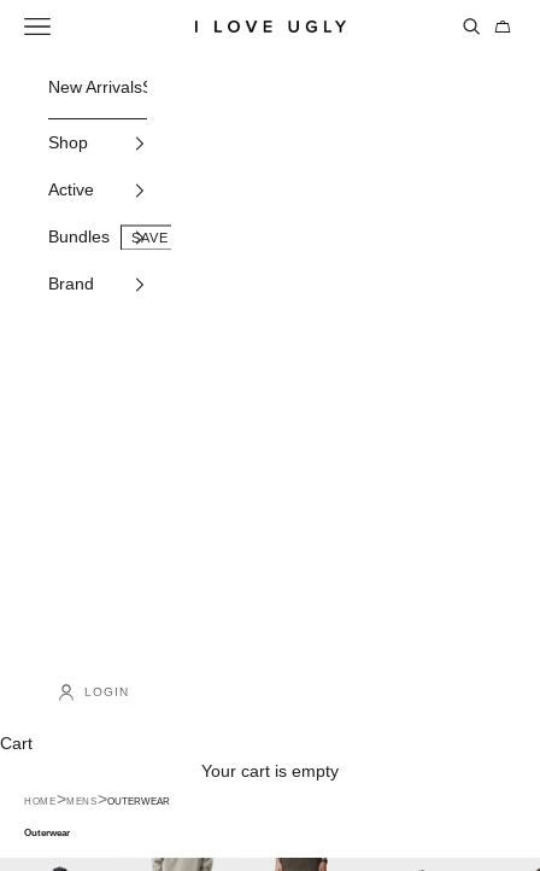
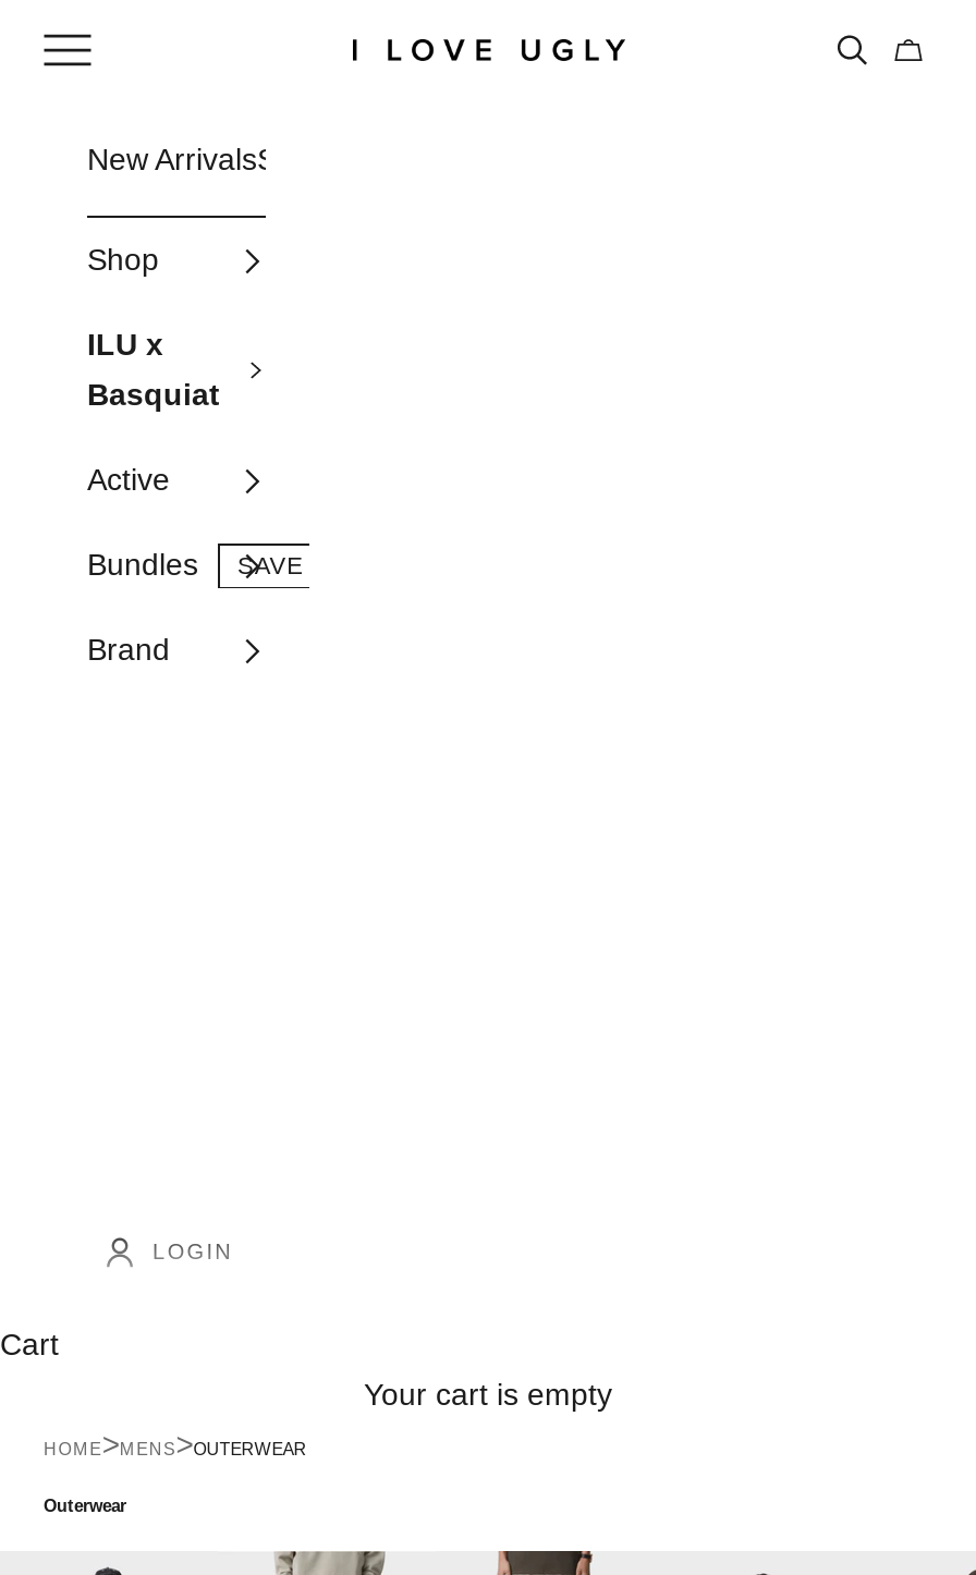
+ ILU x
+ Basquiat

moved down: Active | Bundles | Brand
